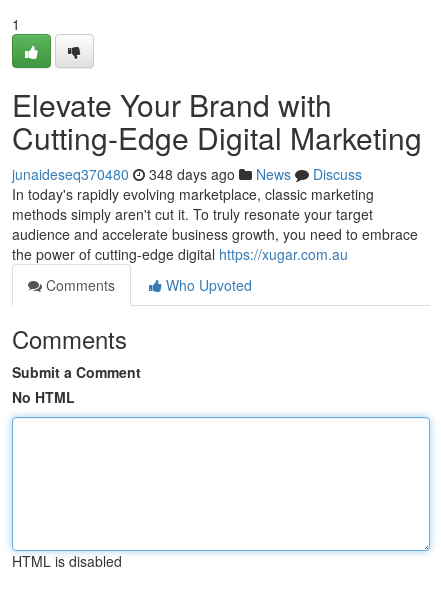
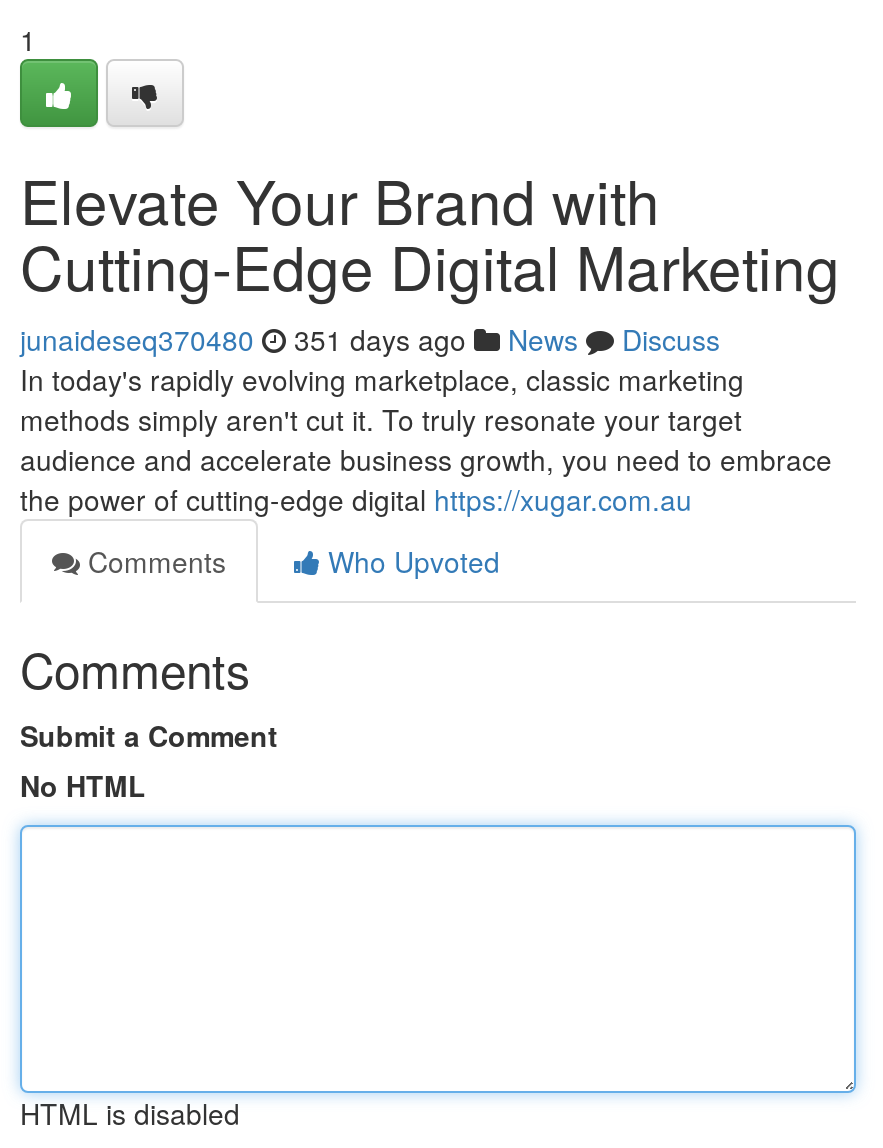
- junaideseq370480 348 days ago News Discuss
+ junaideseq370480 351 days ago News Discuss
